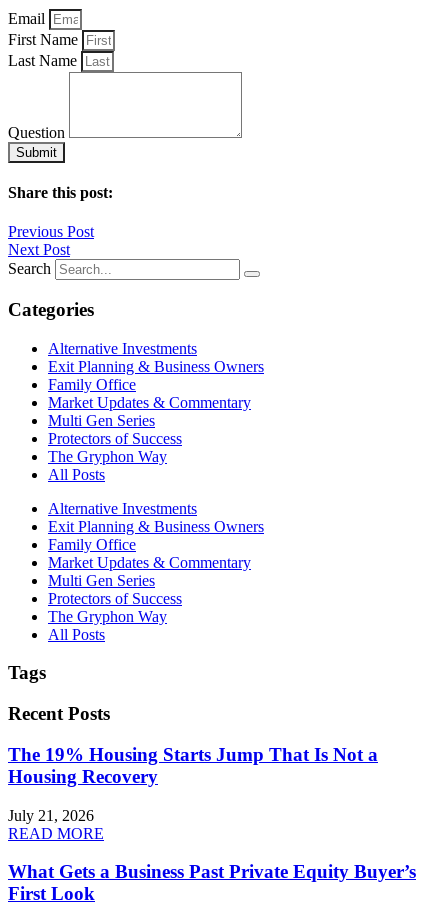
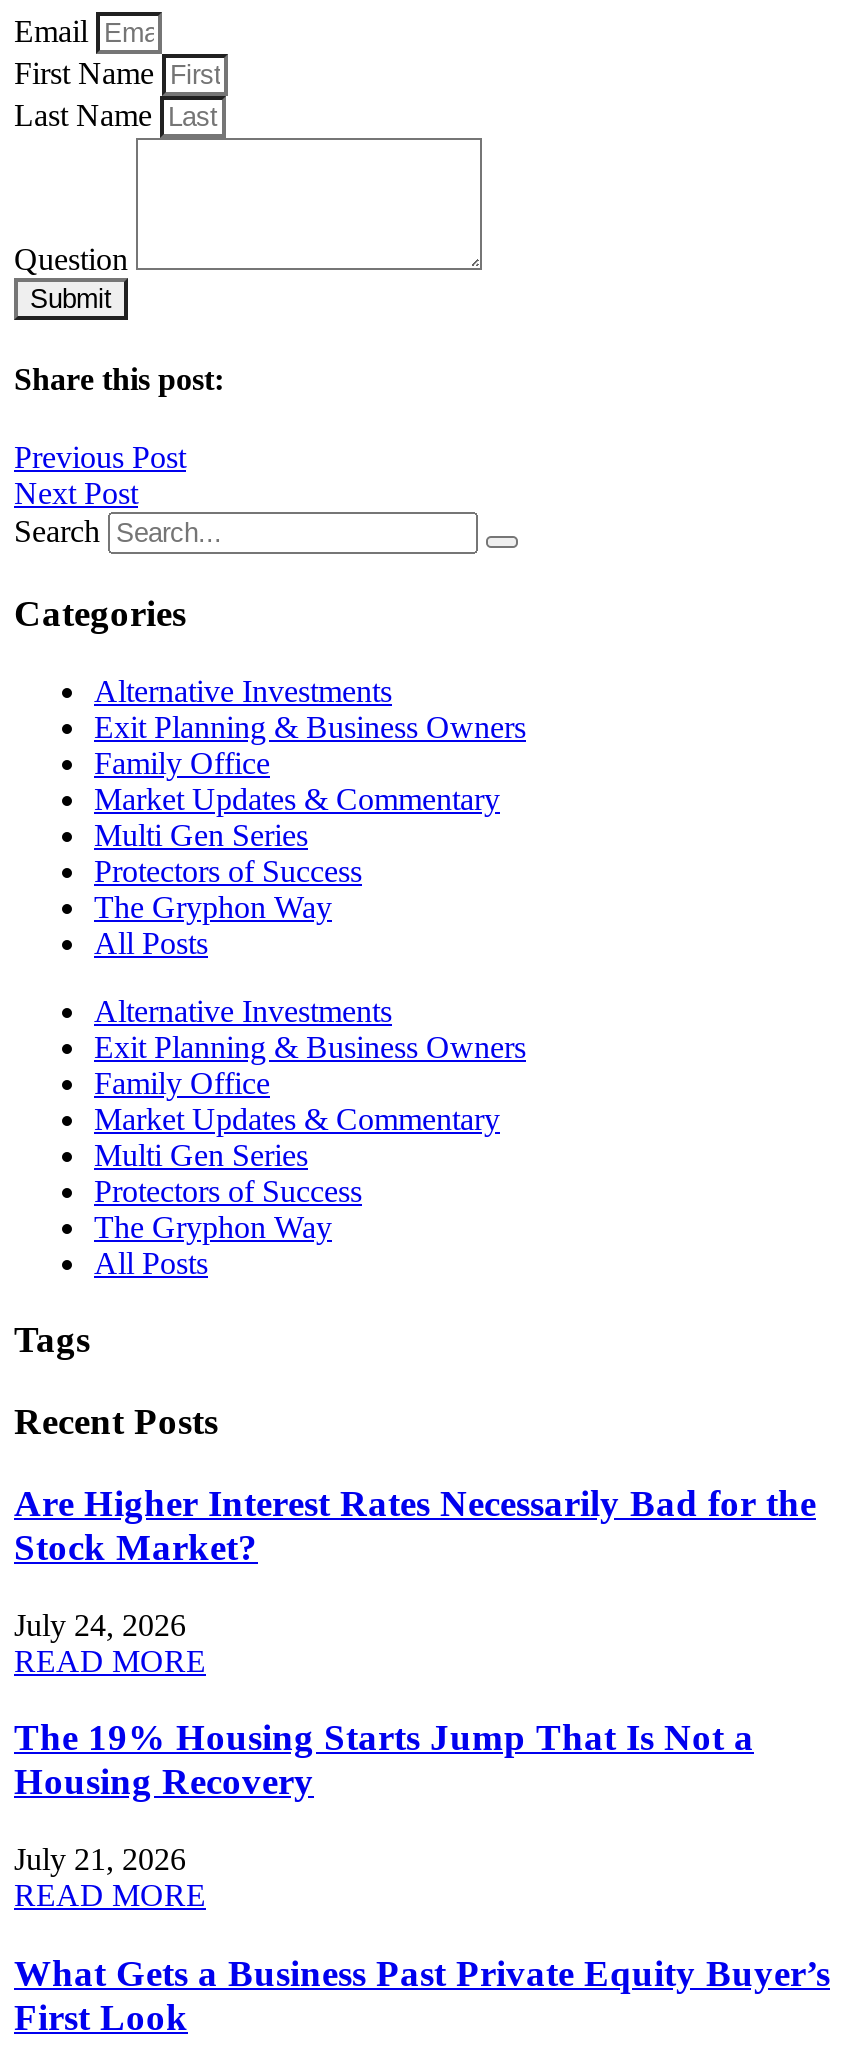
+ Are Higher Interest Rates Necessarily Bad for the
+ Stock Market?
+ July 24, 2026
+ READ MORE
